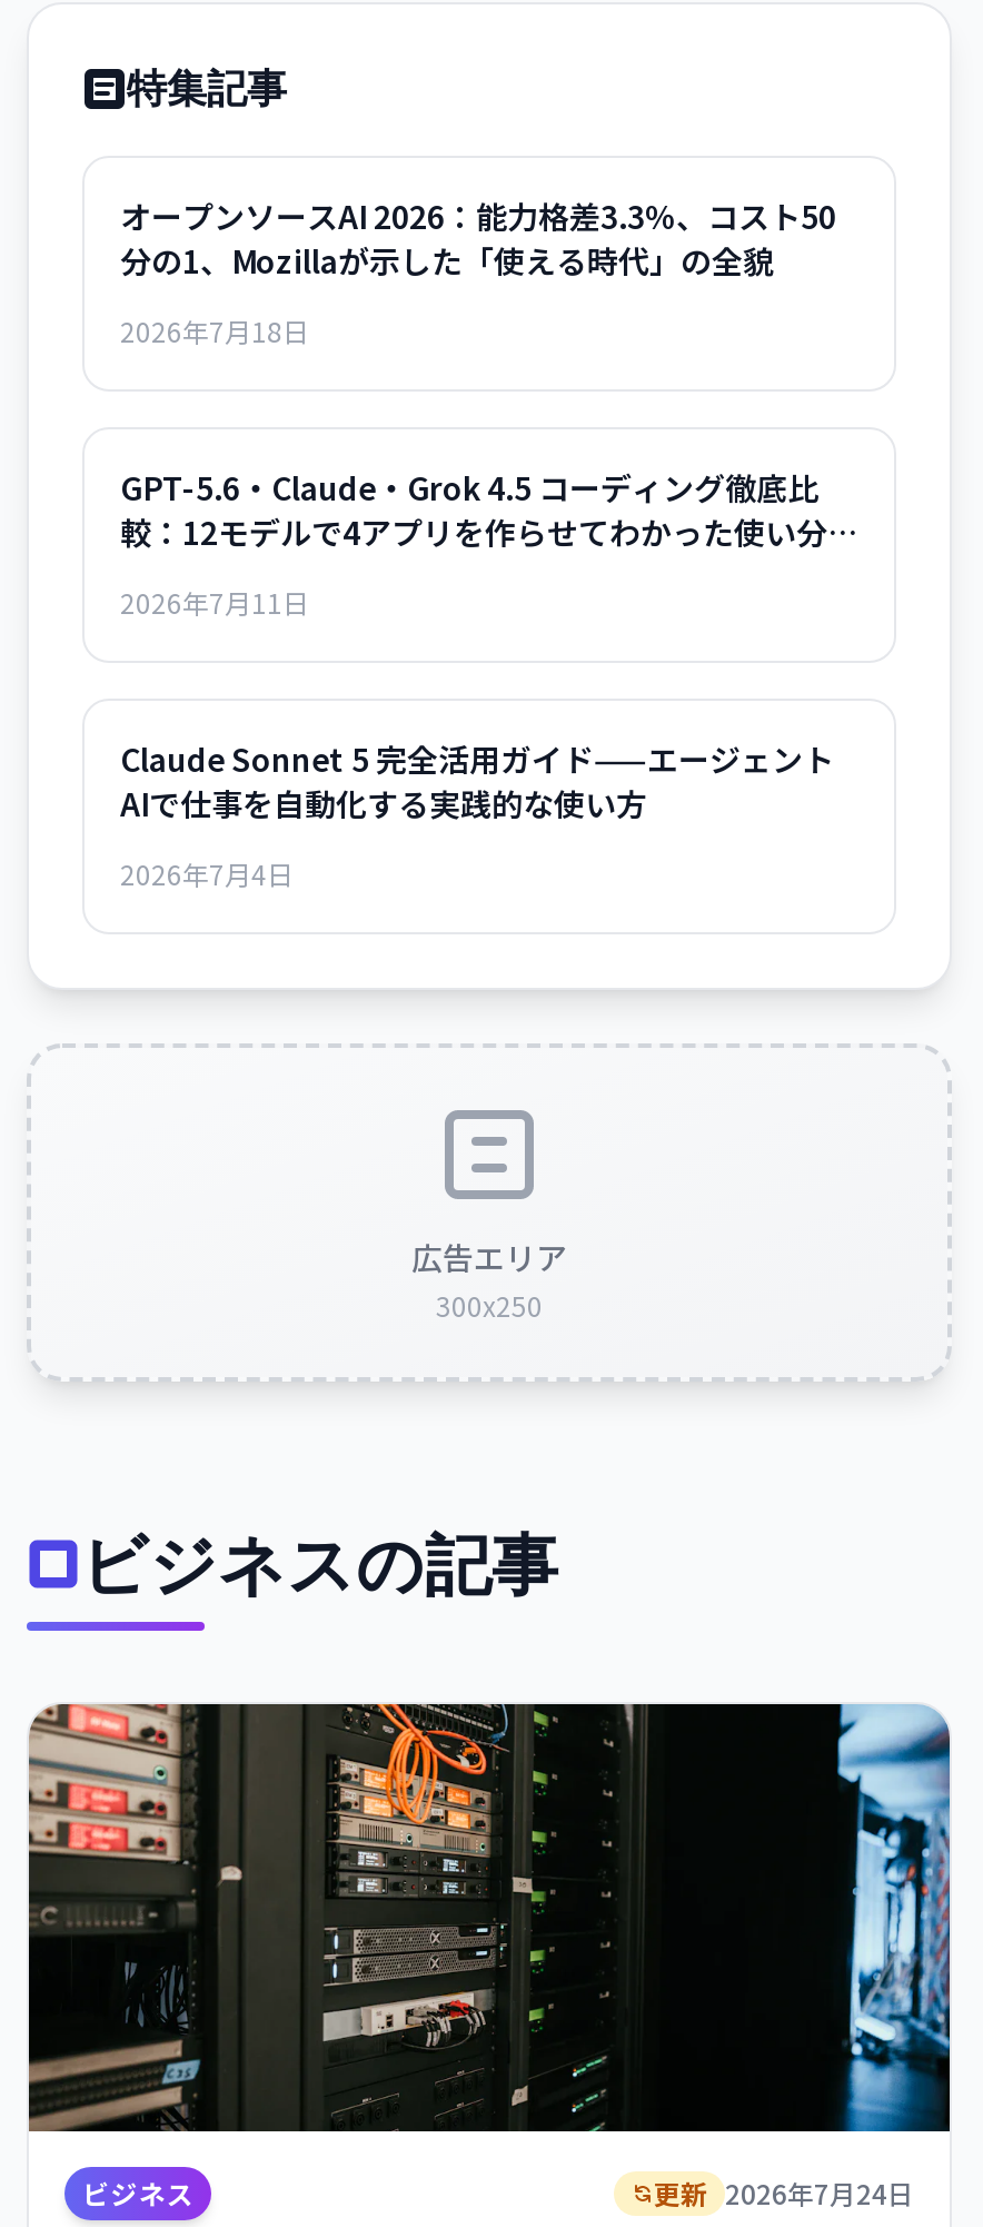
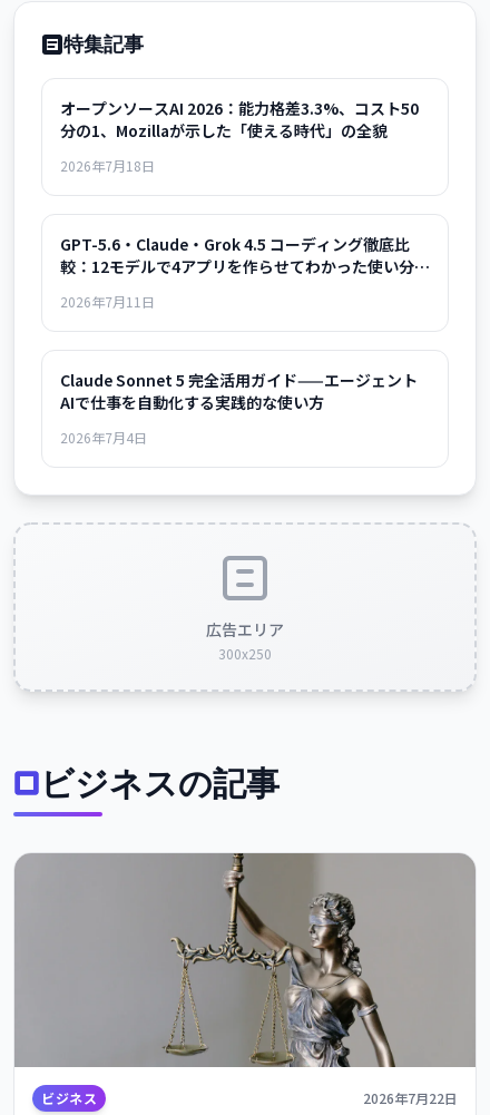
- [image]
- 更新 2026年7月24日
+ [image]
+ 2026年7月22日
